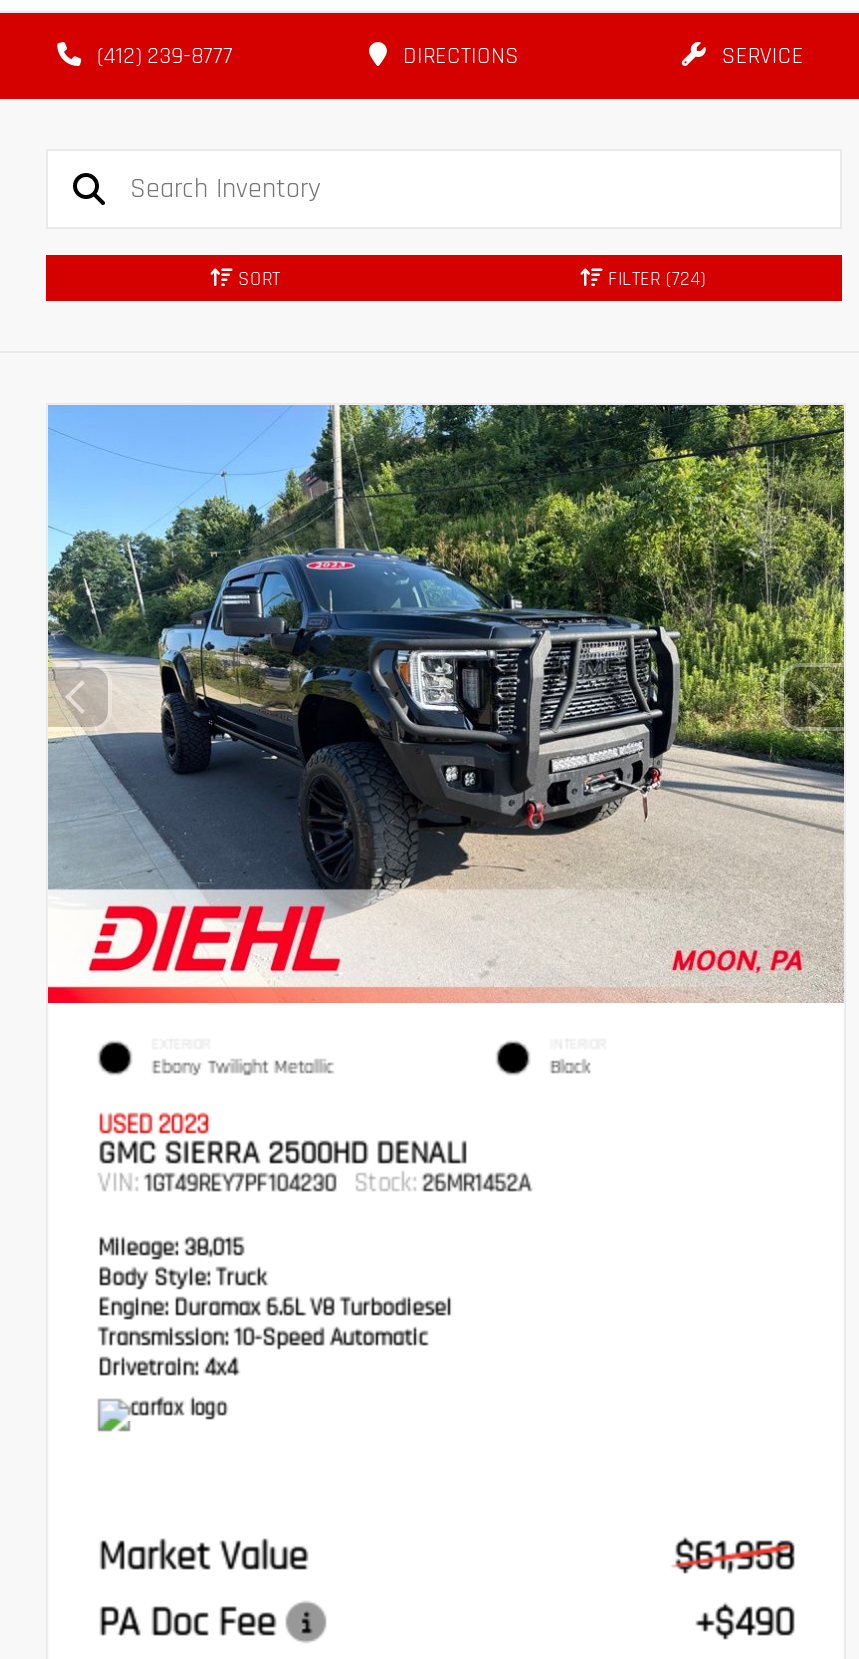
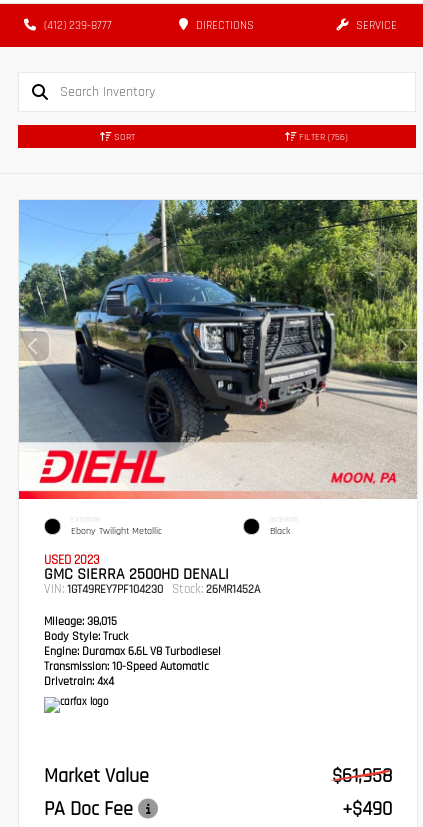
- FILTER (724)
+ FILTER (756)
